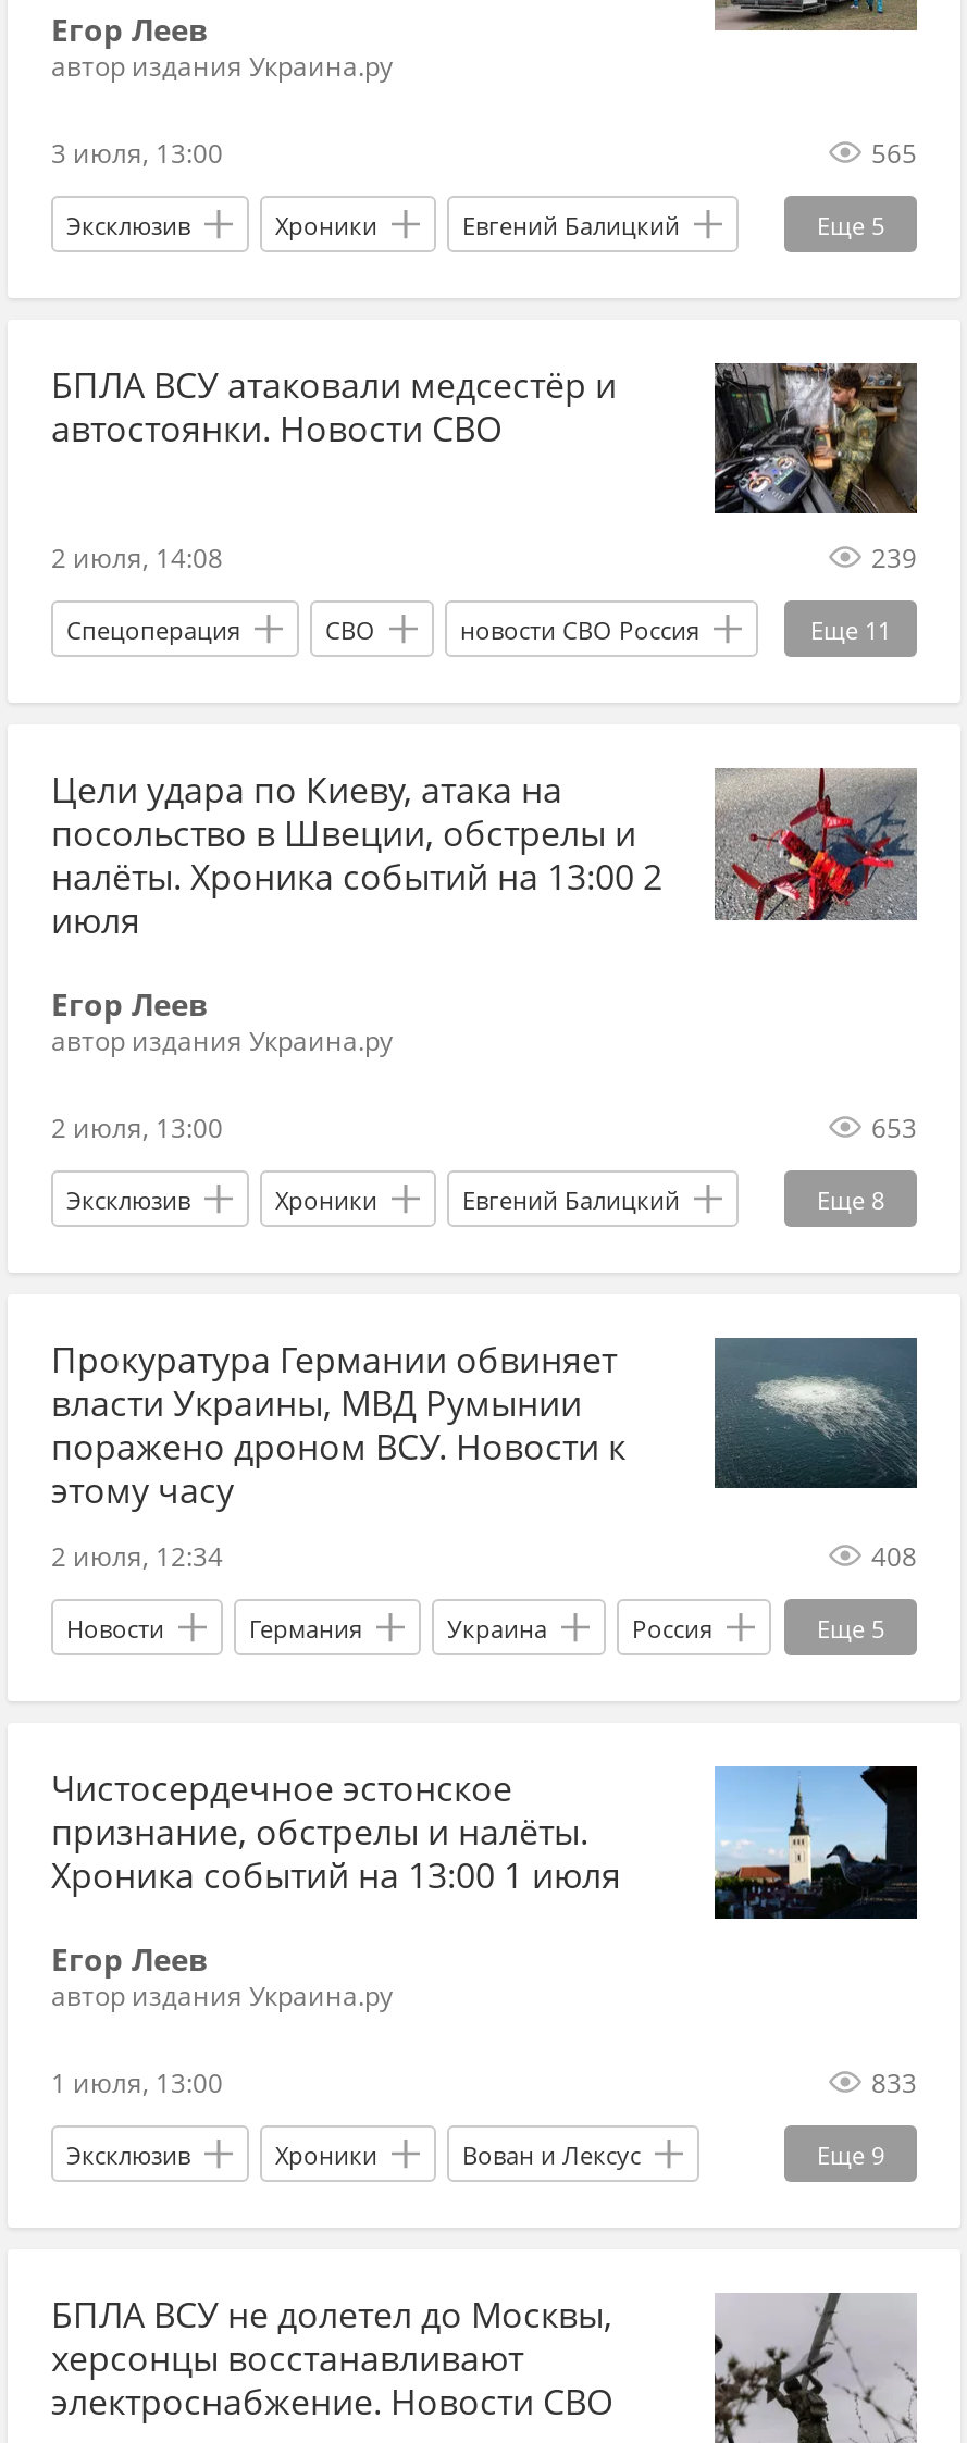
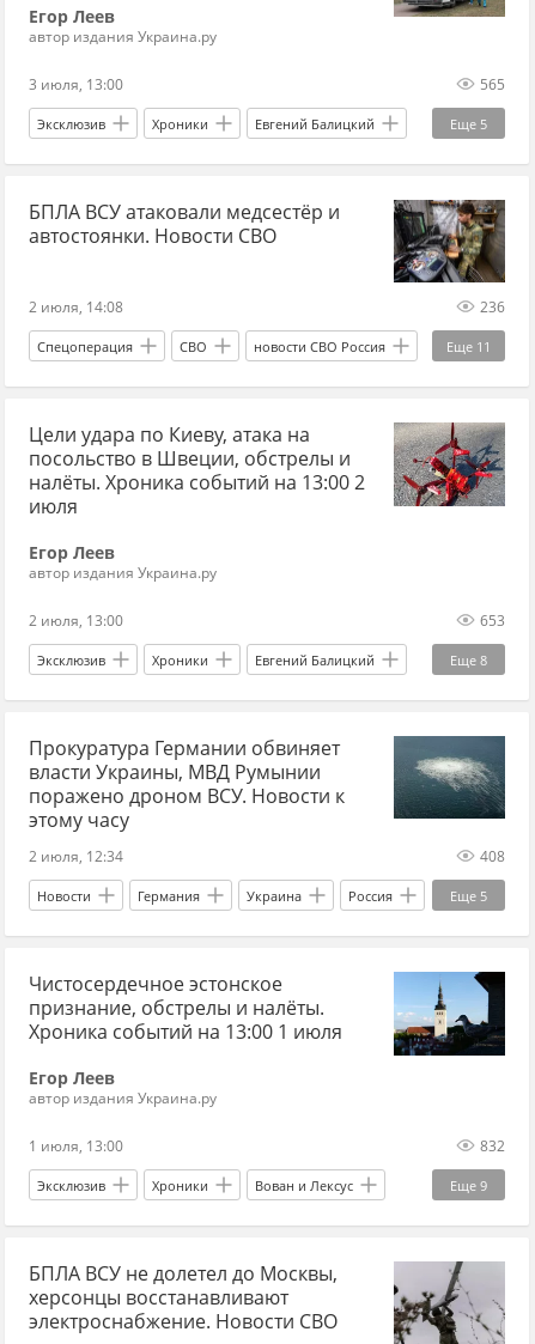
- 239
+ 236

- 833
+ 832
